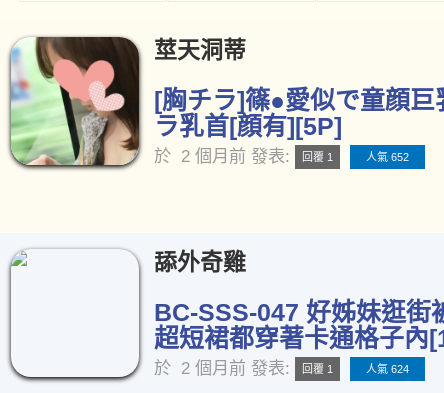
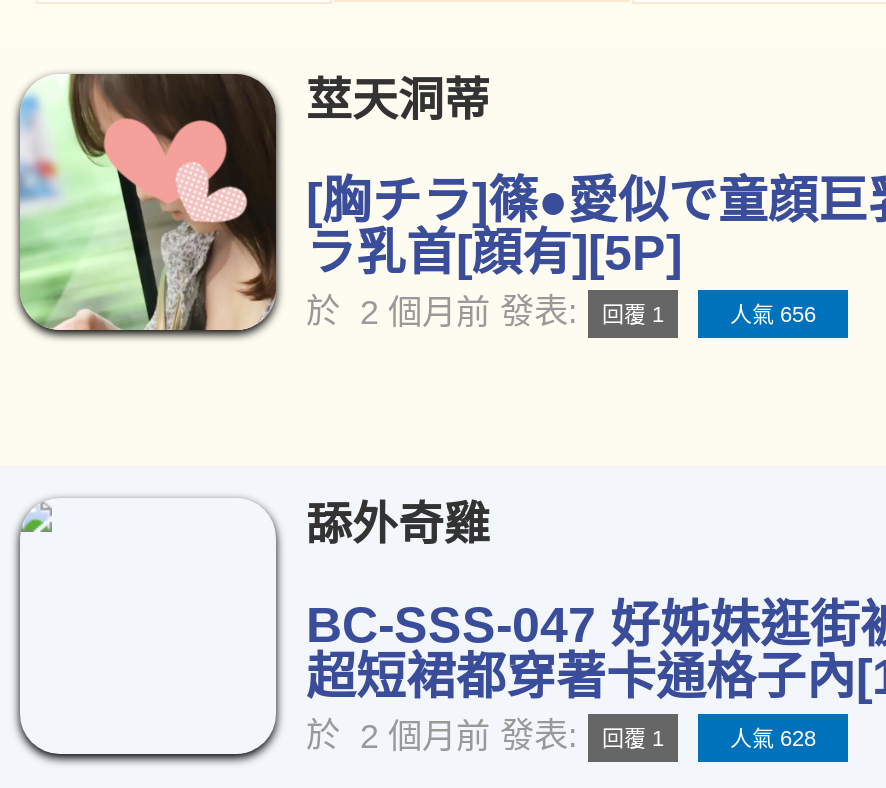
- 人氣 652
+ 人氣 656

- 人氣 624
+ 人氣 628
